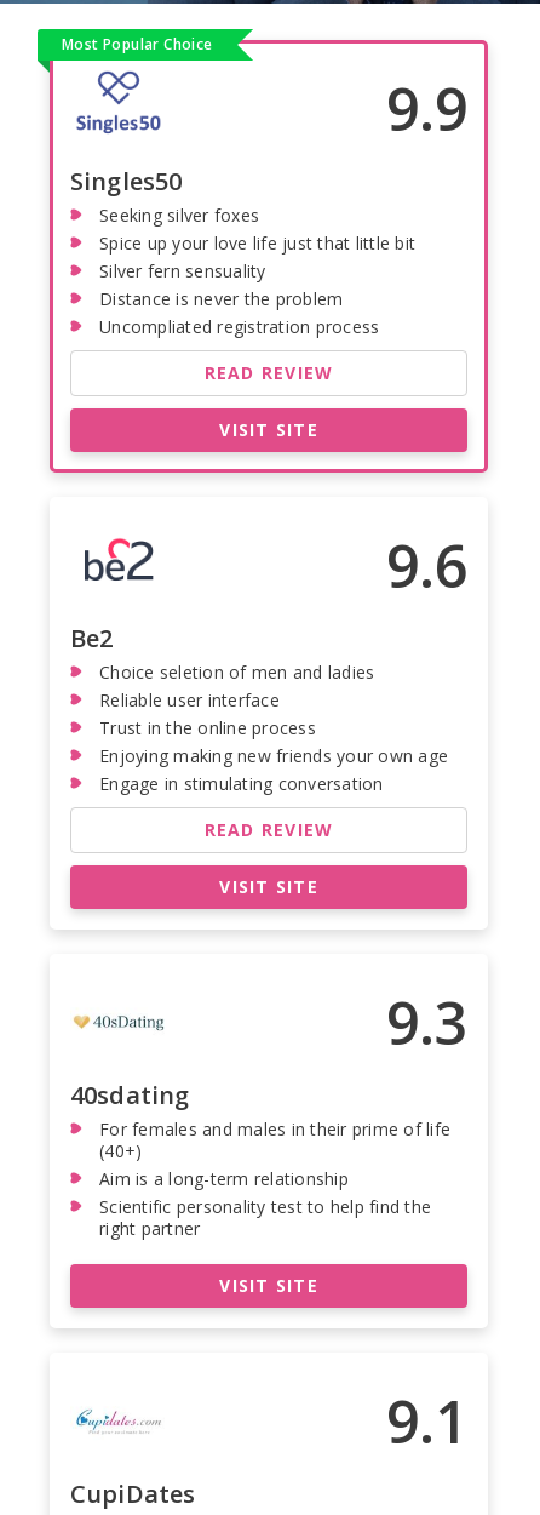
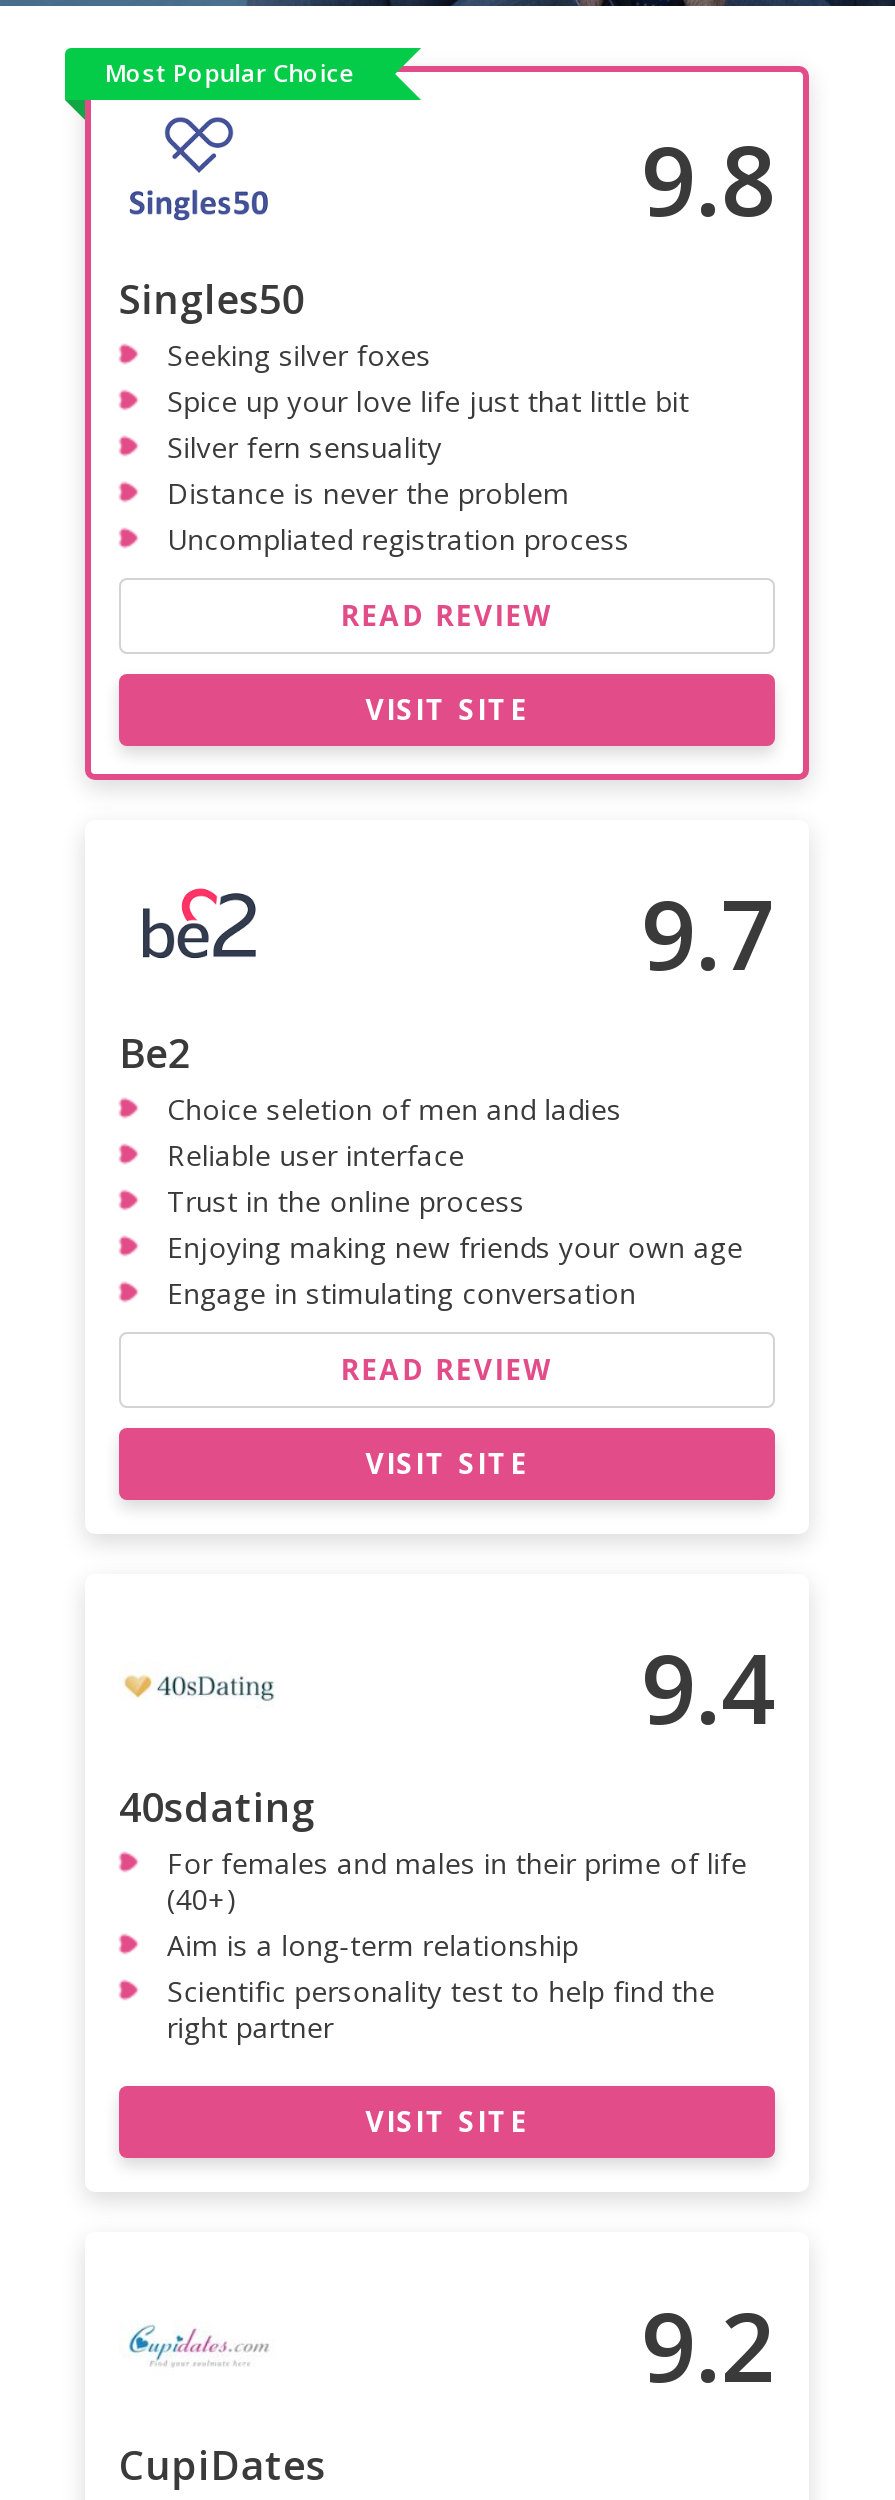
- 9.9
+ 9.8

- 9.6
+ 9.7

- 9.3
+ 9.4

- 9.1
+ 9.2
